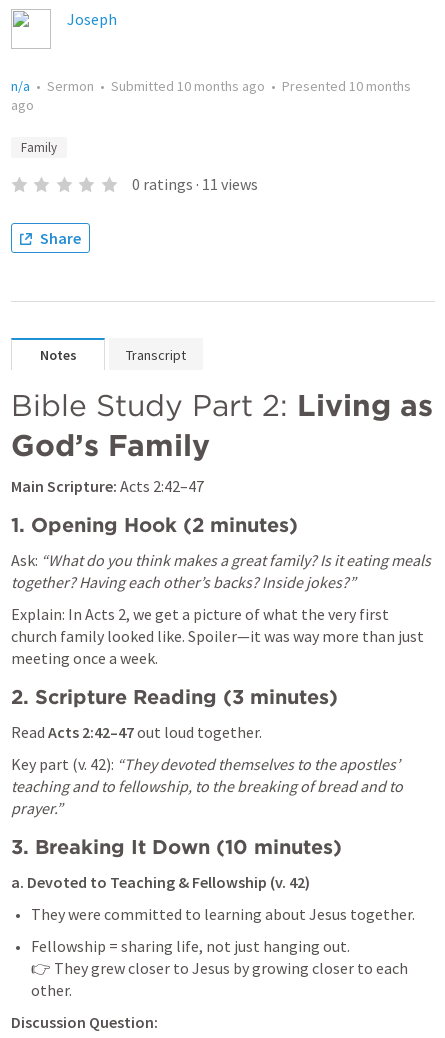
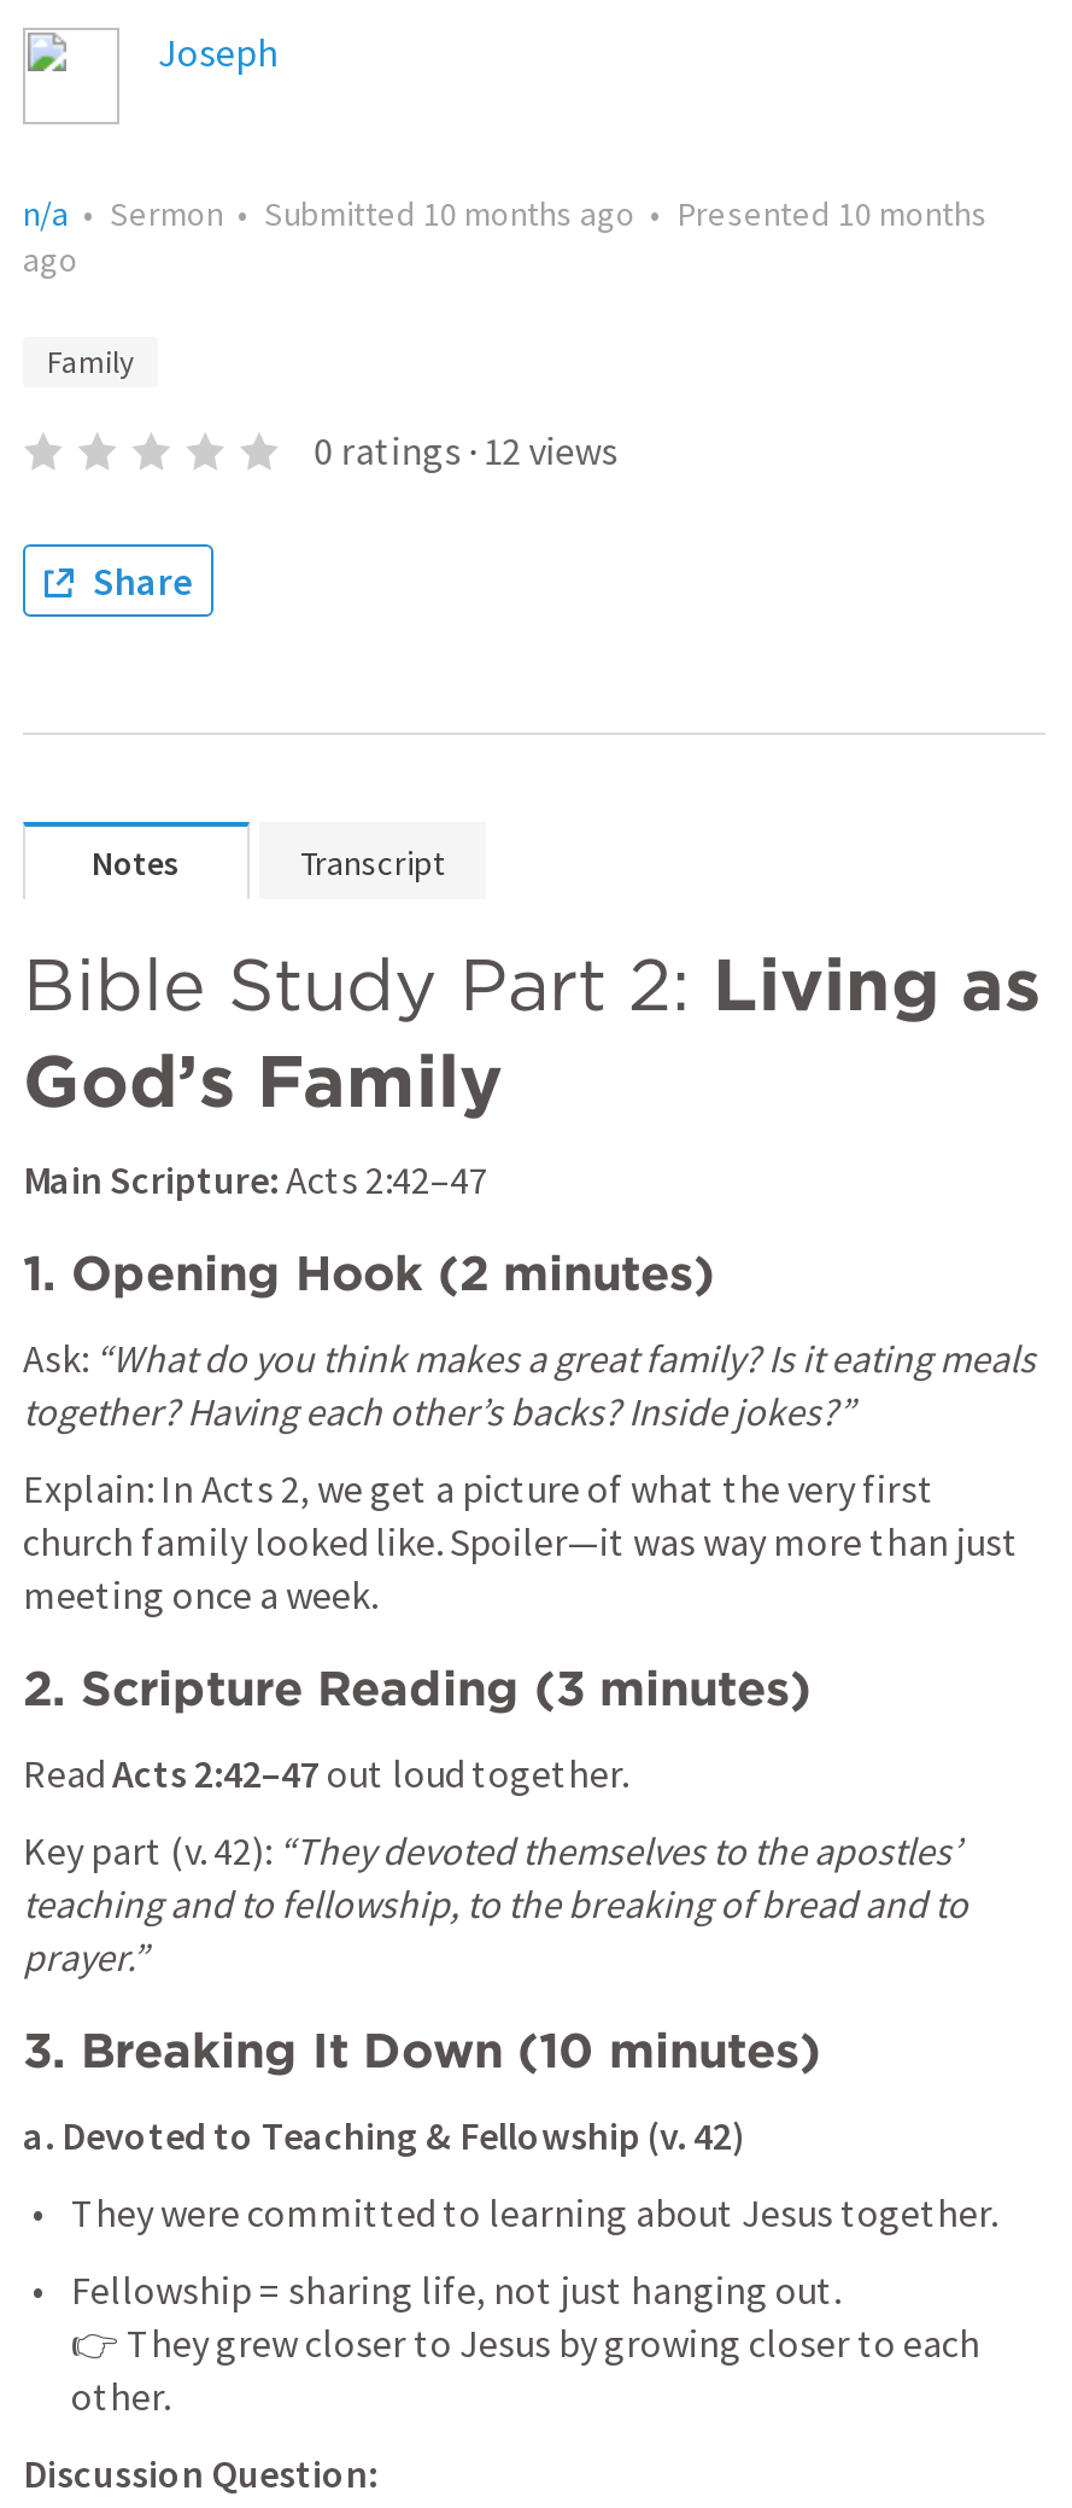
- 0 ratings · 11 views
+ 0 ratings · 12 views
